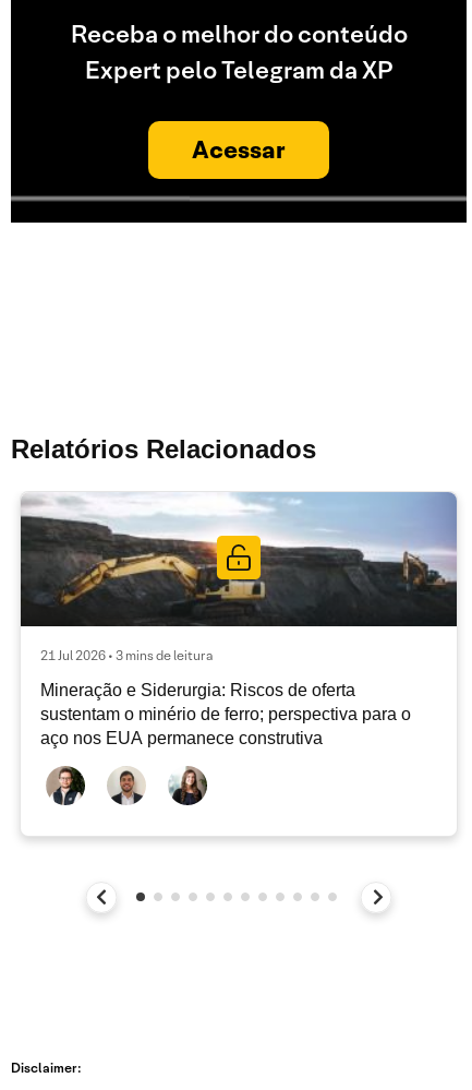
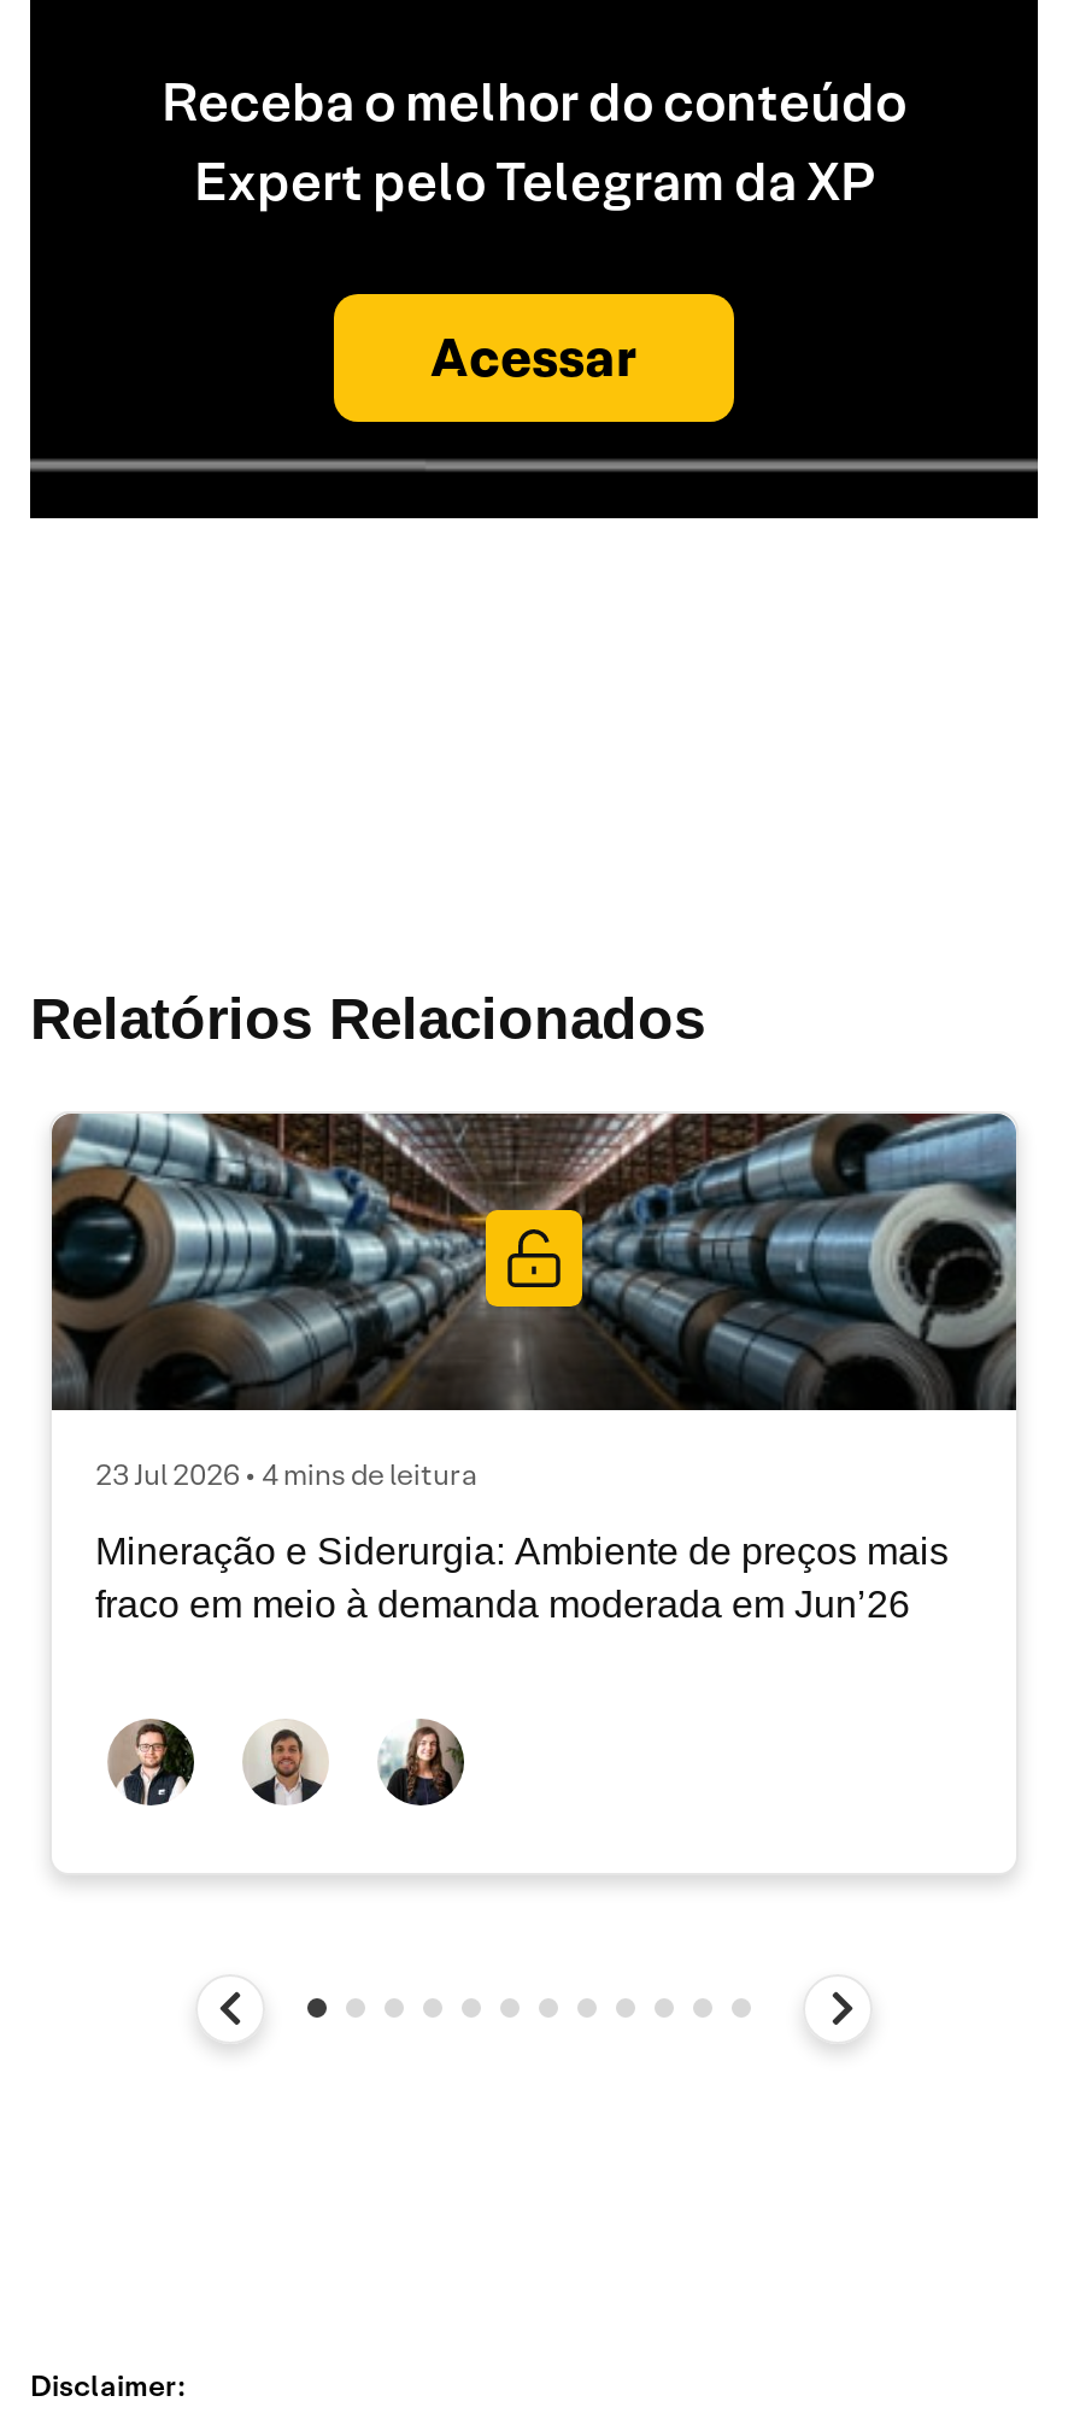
- [image]
- 21 Jul 2026 • 3 mins de leitura
+ [image]
+ 23 Jul 2026 • 4 mins de leitura

- Mineração e Siderurgia: Riscos de oferta
- sustentam o minério de ferro; perspectiva para o
- aço nos EUA permanece construtiva
+ Mineração e Siderurgia: Ambiente de preços mais
+ fraco em meio à demanda moderada em Jun’26
